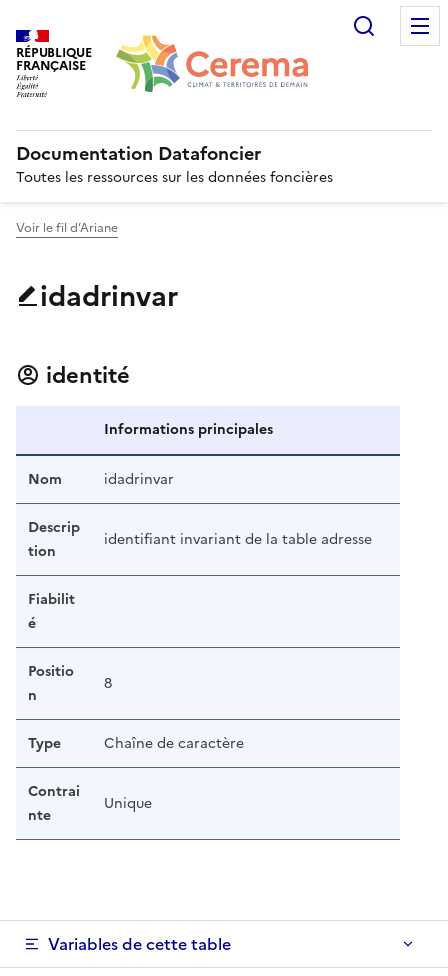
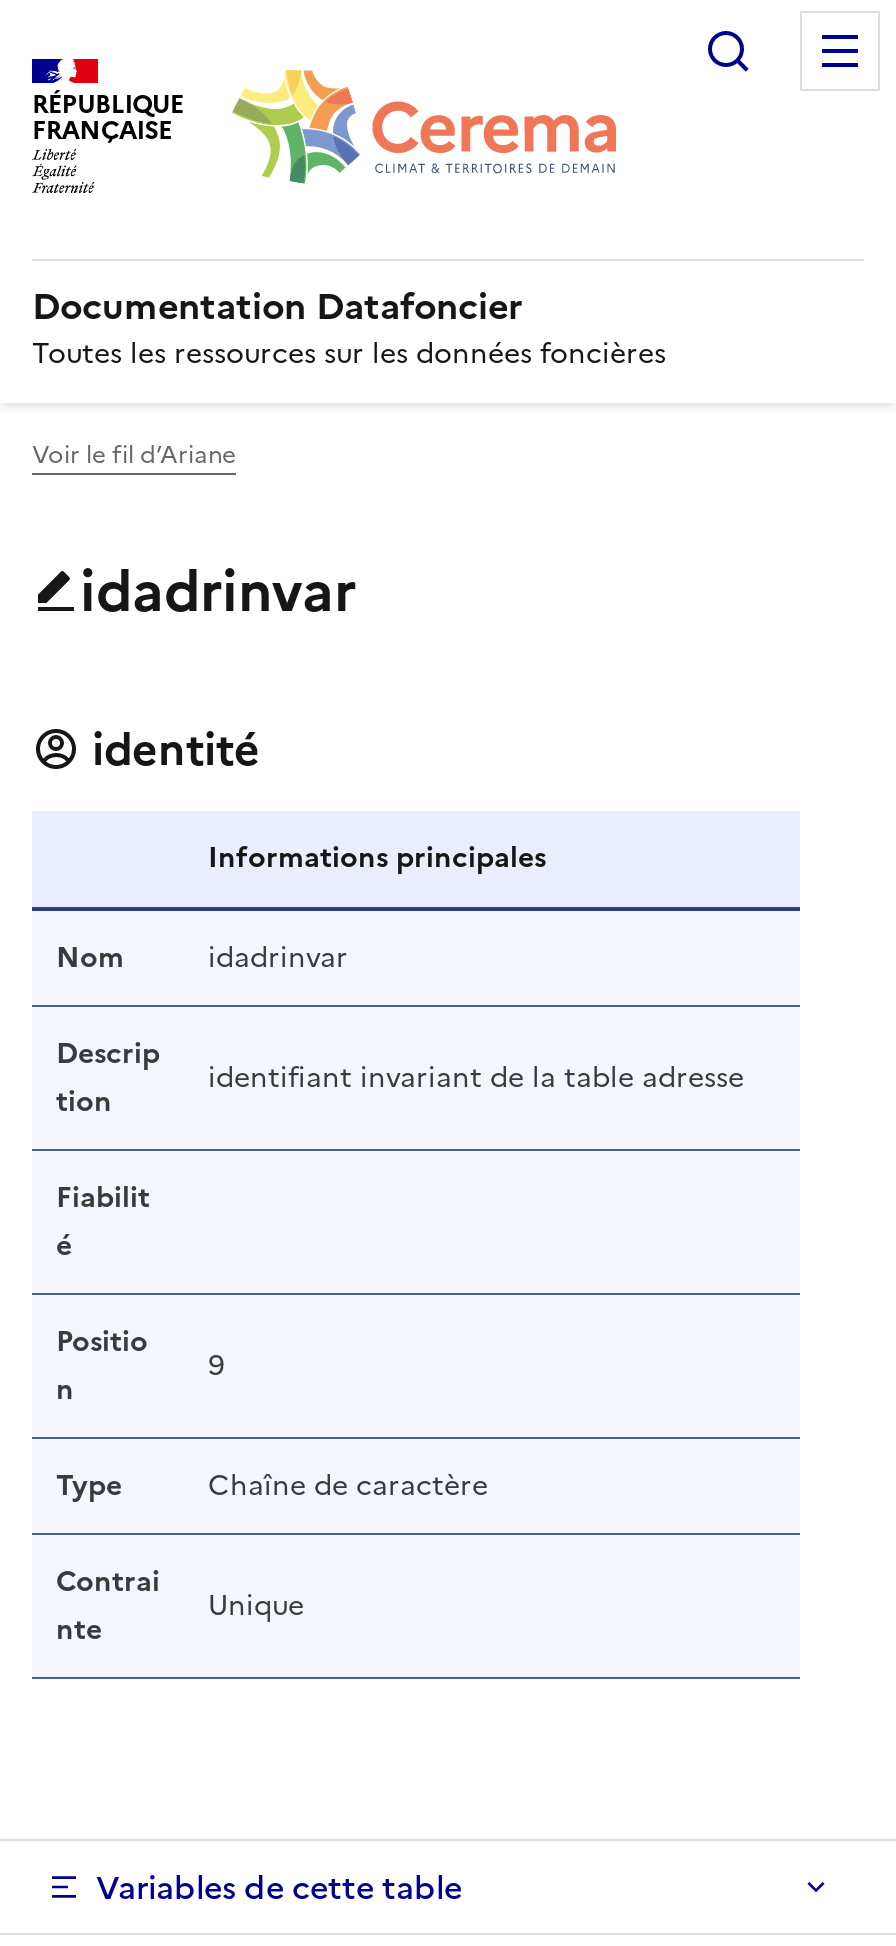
- 8
+ 9
